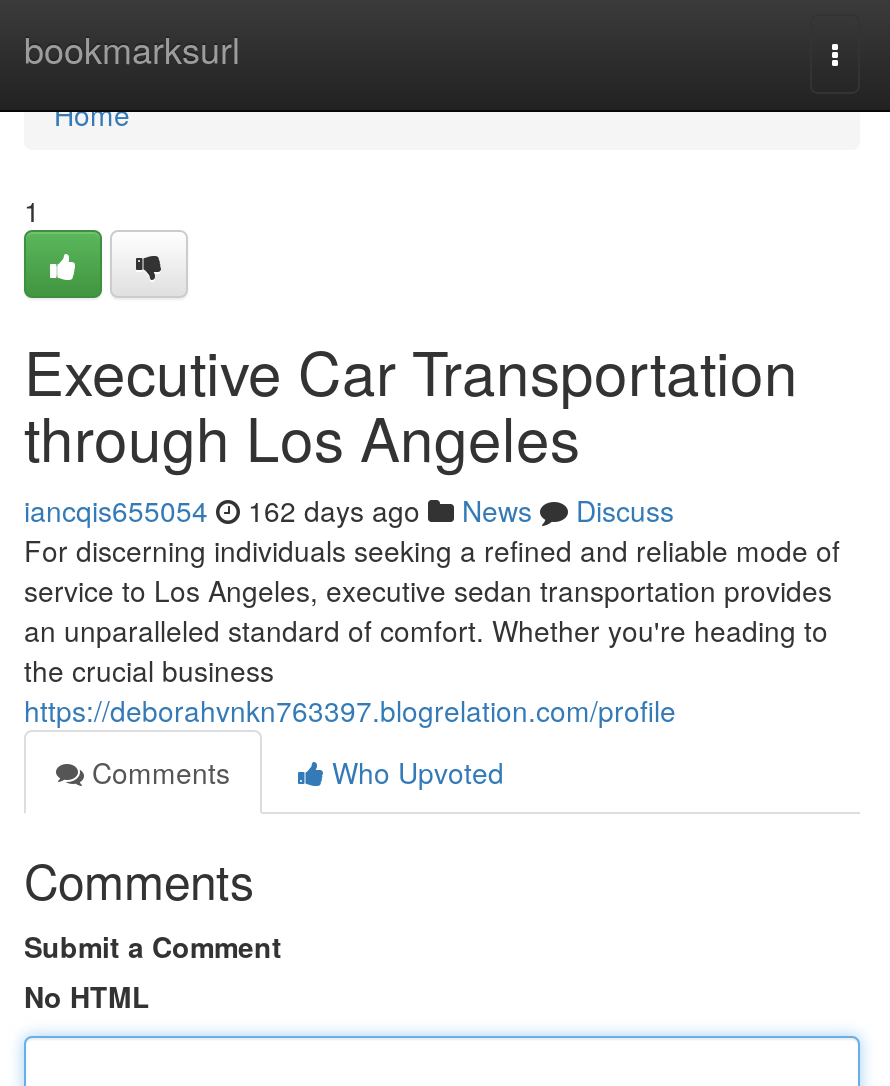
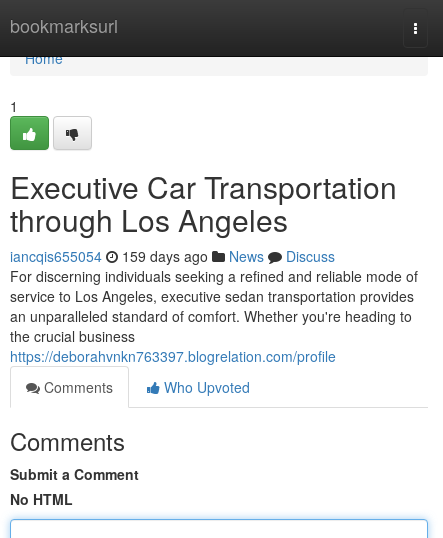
- iancqis655054 162 days ago News Discuss
+ iancqis655054 159 days ago News Discuss
